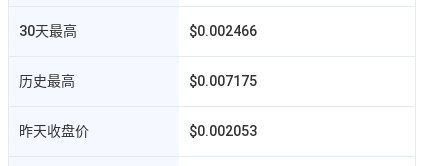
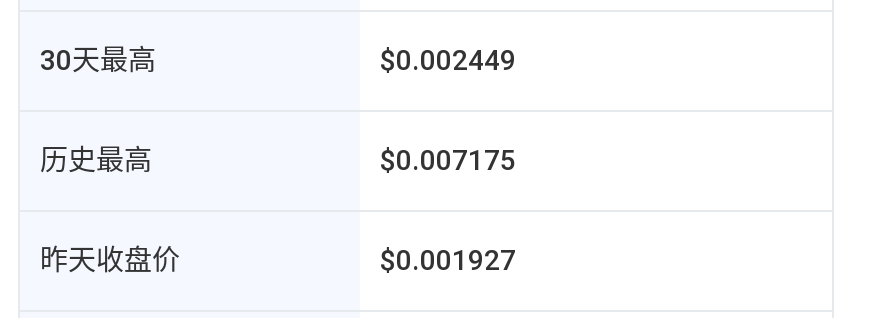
- $0.002466
+ $0.002449

- $0.002053
+ $0.001927
